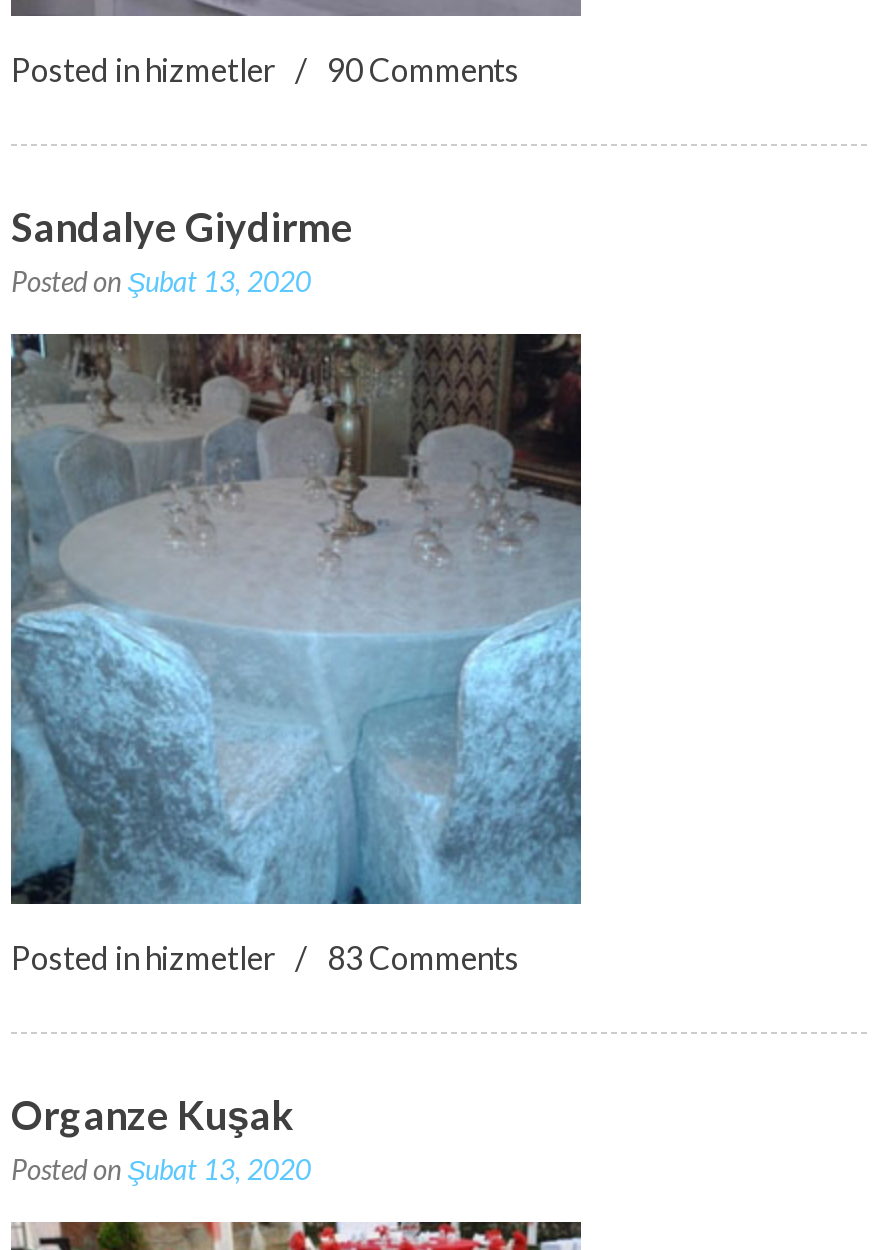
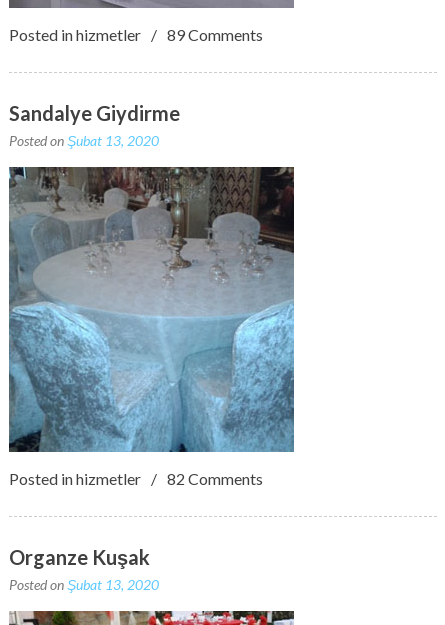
- Posted in hizmetler 90 Comments
+ Posted in hizmetler 89 Comments

- Posted in hizmetler 83 Comments
+ Posted in hizmetler 82 Comments
